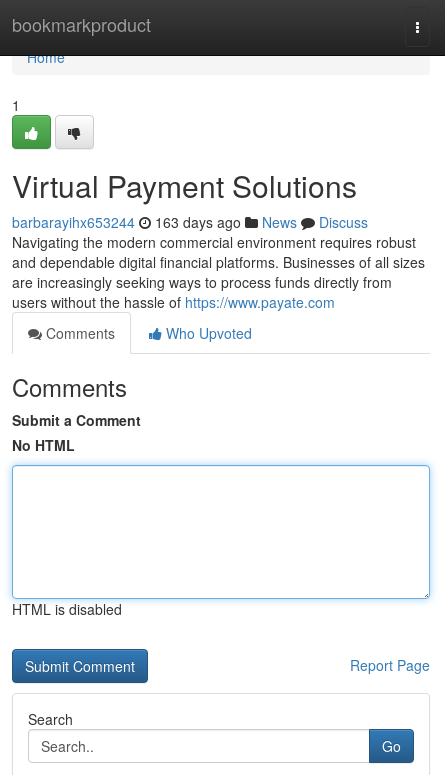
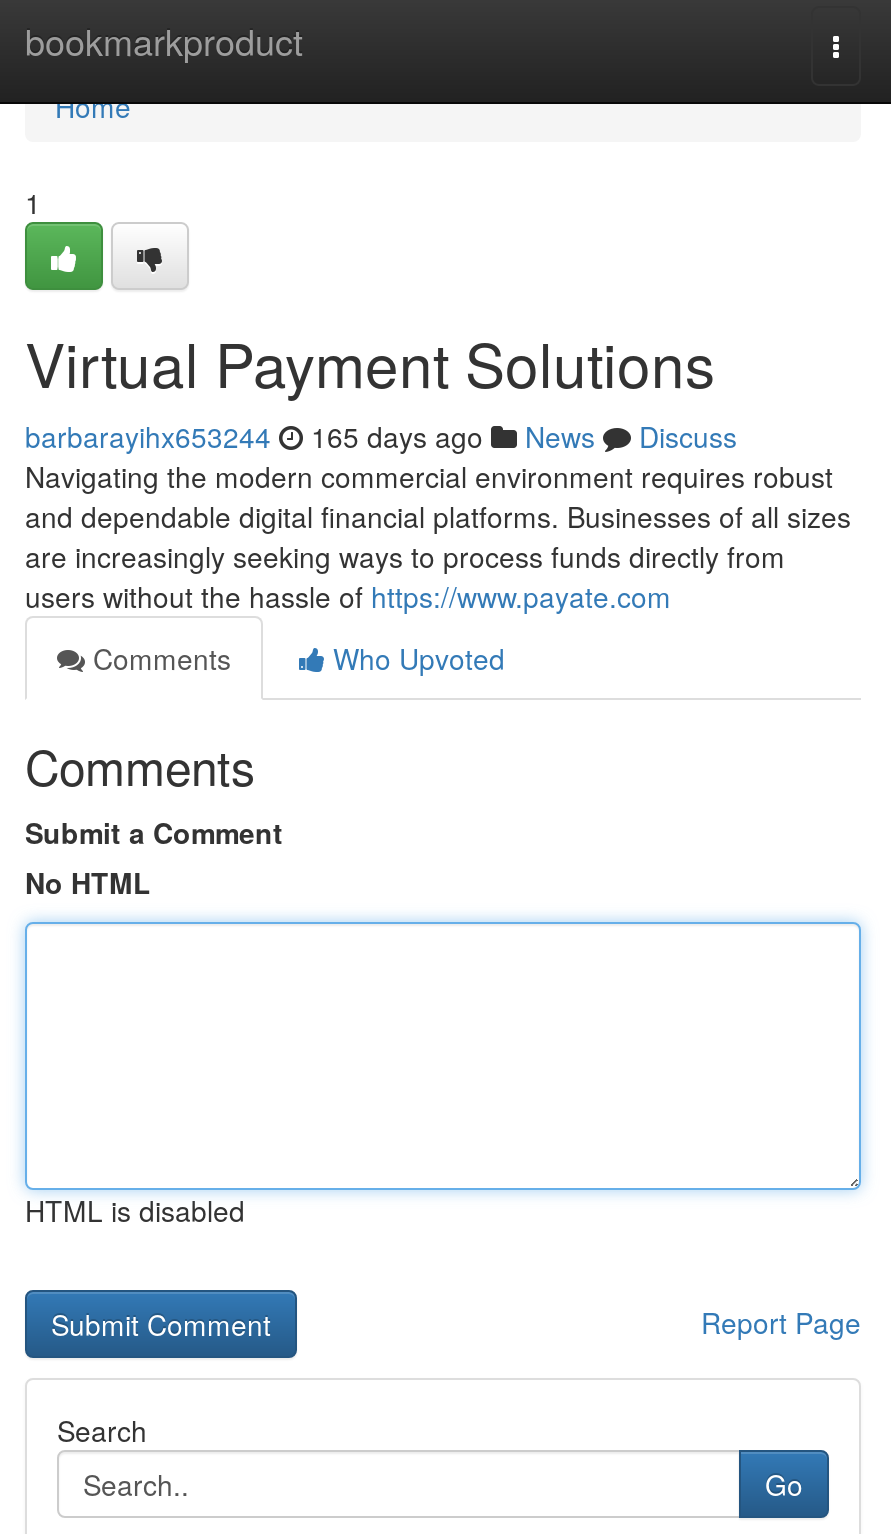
- barbarayihx653244 163 days ago News Discuss
+ barbarayihx653244 165 days ago News Discuss
